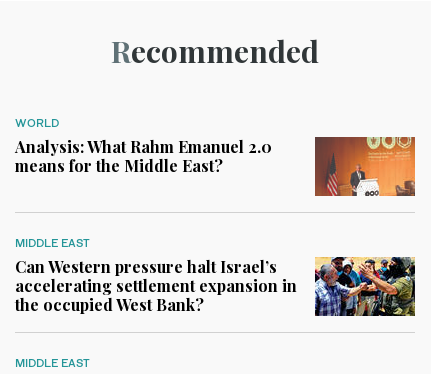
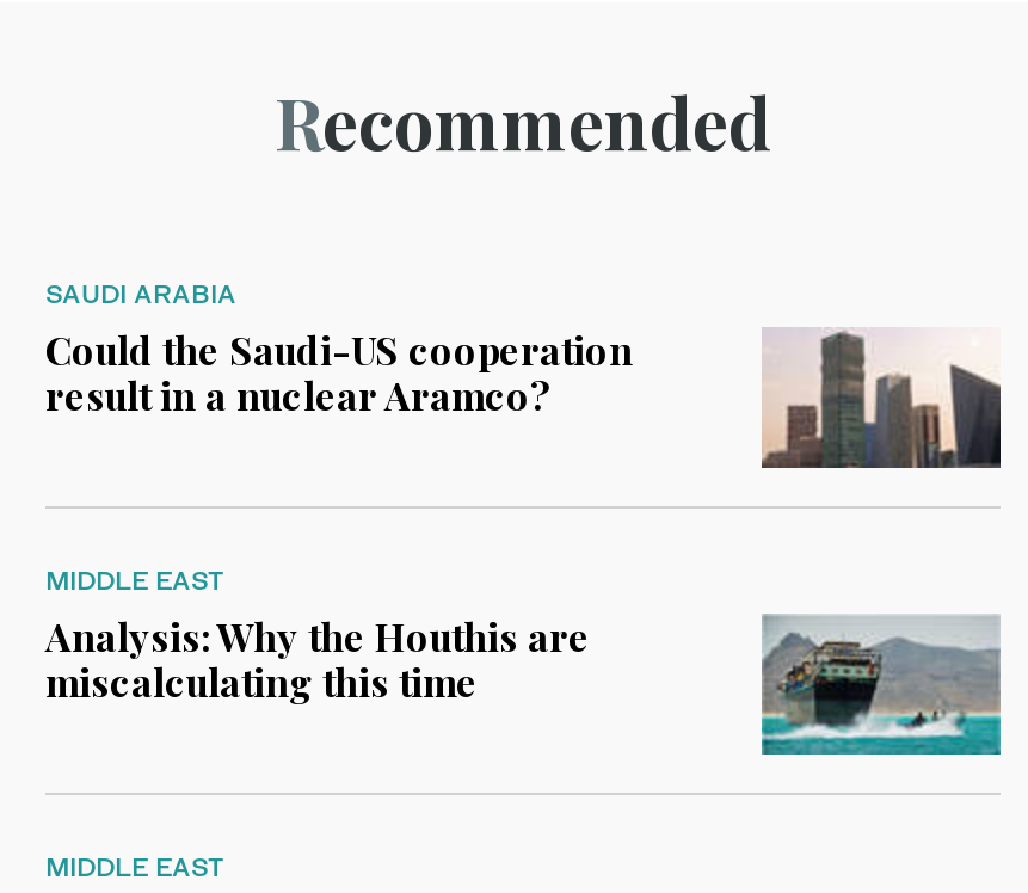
- WORLD
- Analysis: What Rahm Emanuel 2.0
- means for the Middle East?
+ SAUDI ARABIA
+ Could the Saudi-US cooperation
+ result in a nuclear Aramco?

- [image]
+ [image]

- Can Western pressure halt Israel’s
- accelerating settlement expansion in
- the occupied West Bank?
+ Analysis: Why the Houthis are
+ miscalculating this time

- [image]
+ [image]
